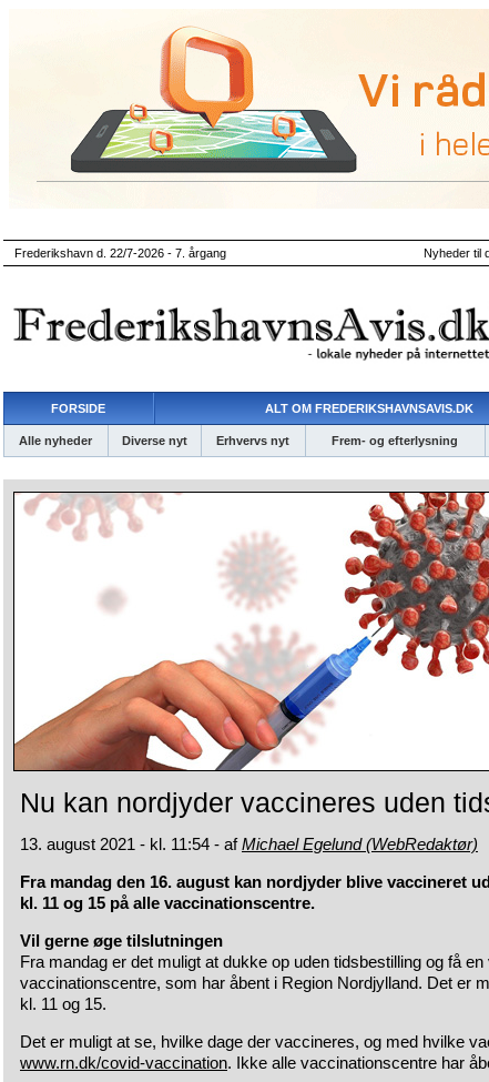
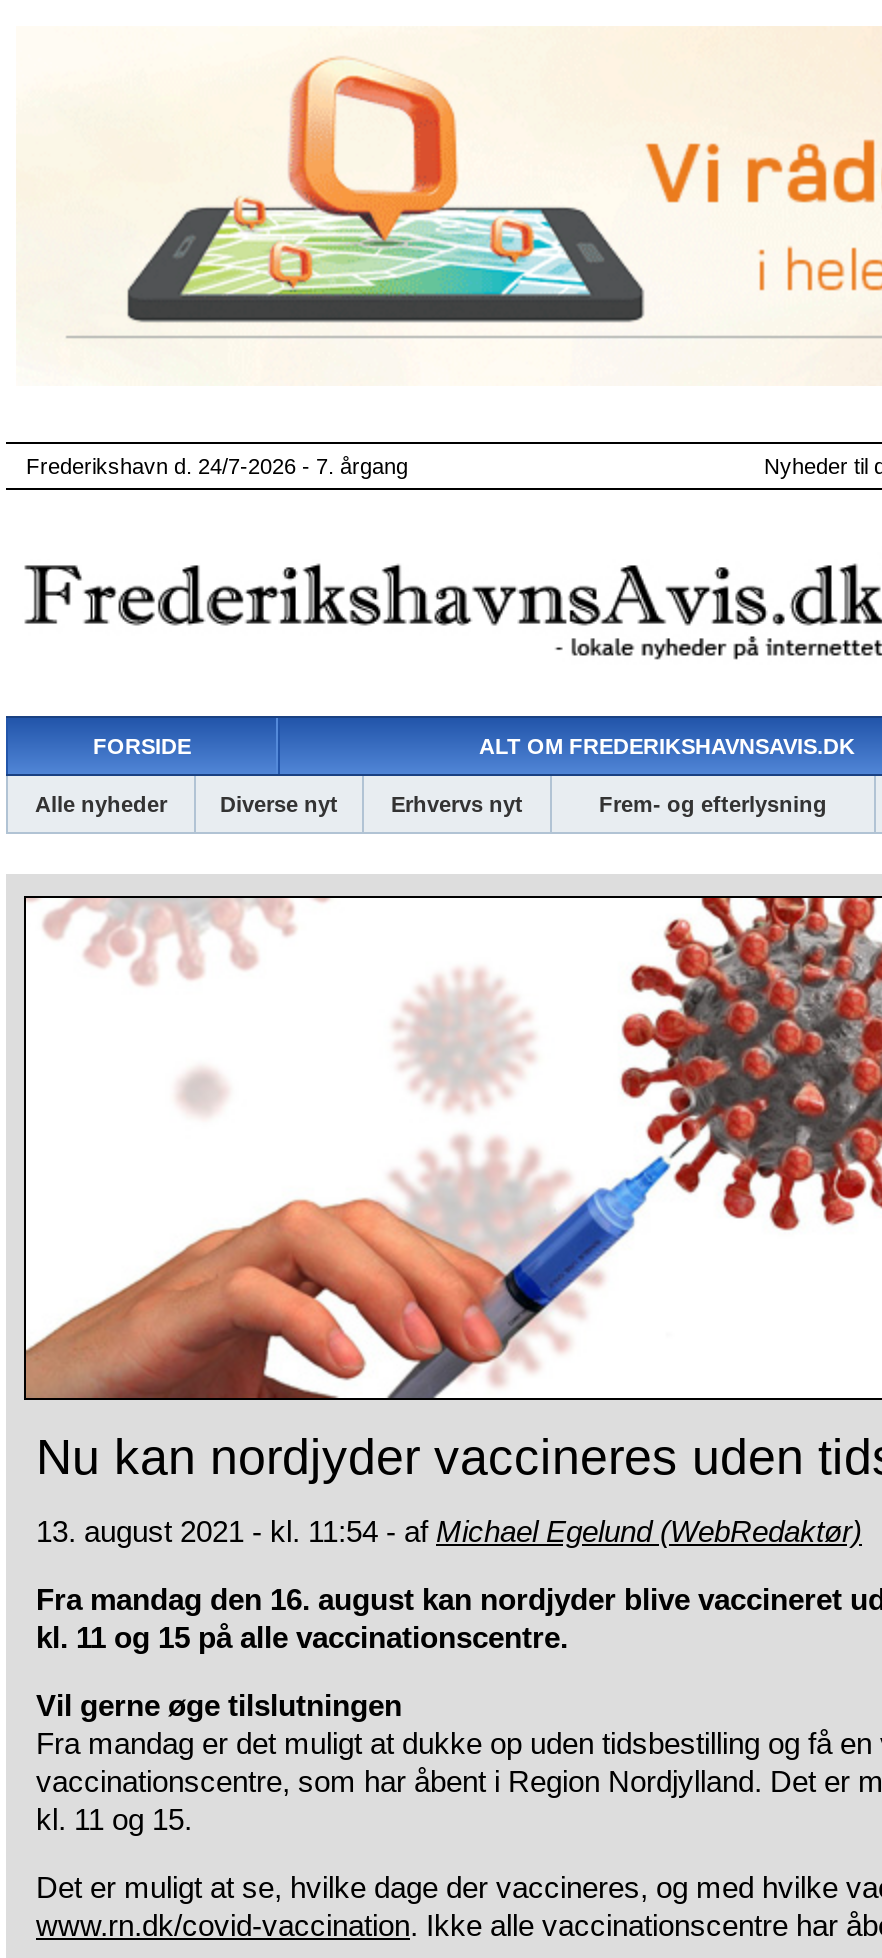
- Frederikshavn d. 22/7-2026 - 7. årgang
+ Frederikshavn d. 24/7-2026 - 7. årgang
